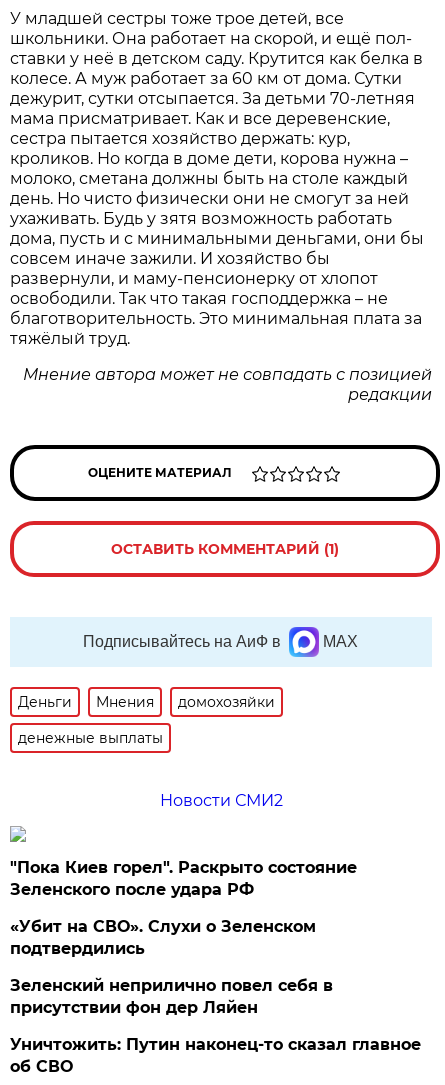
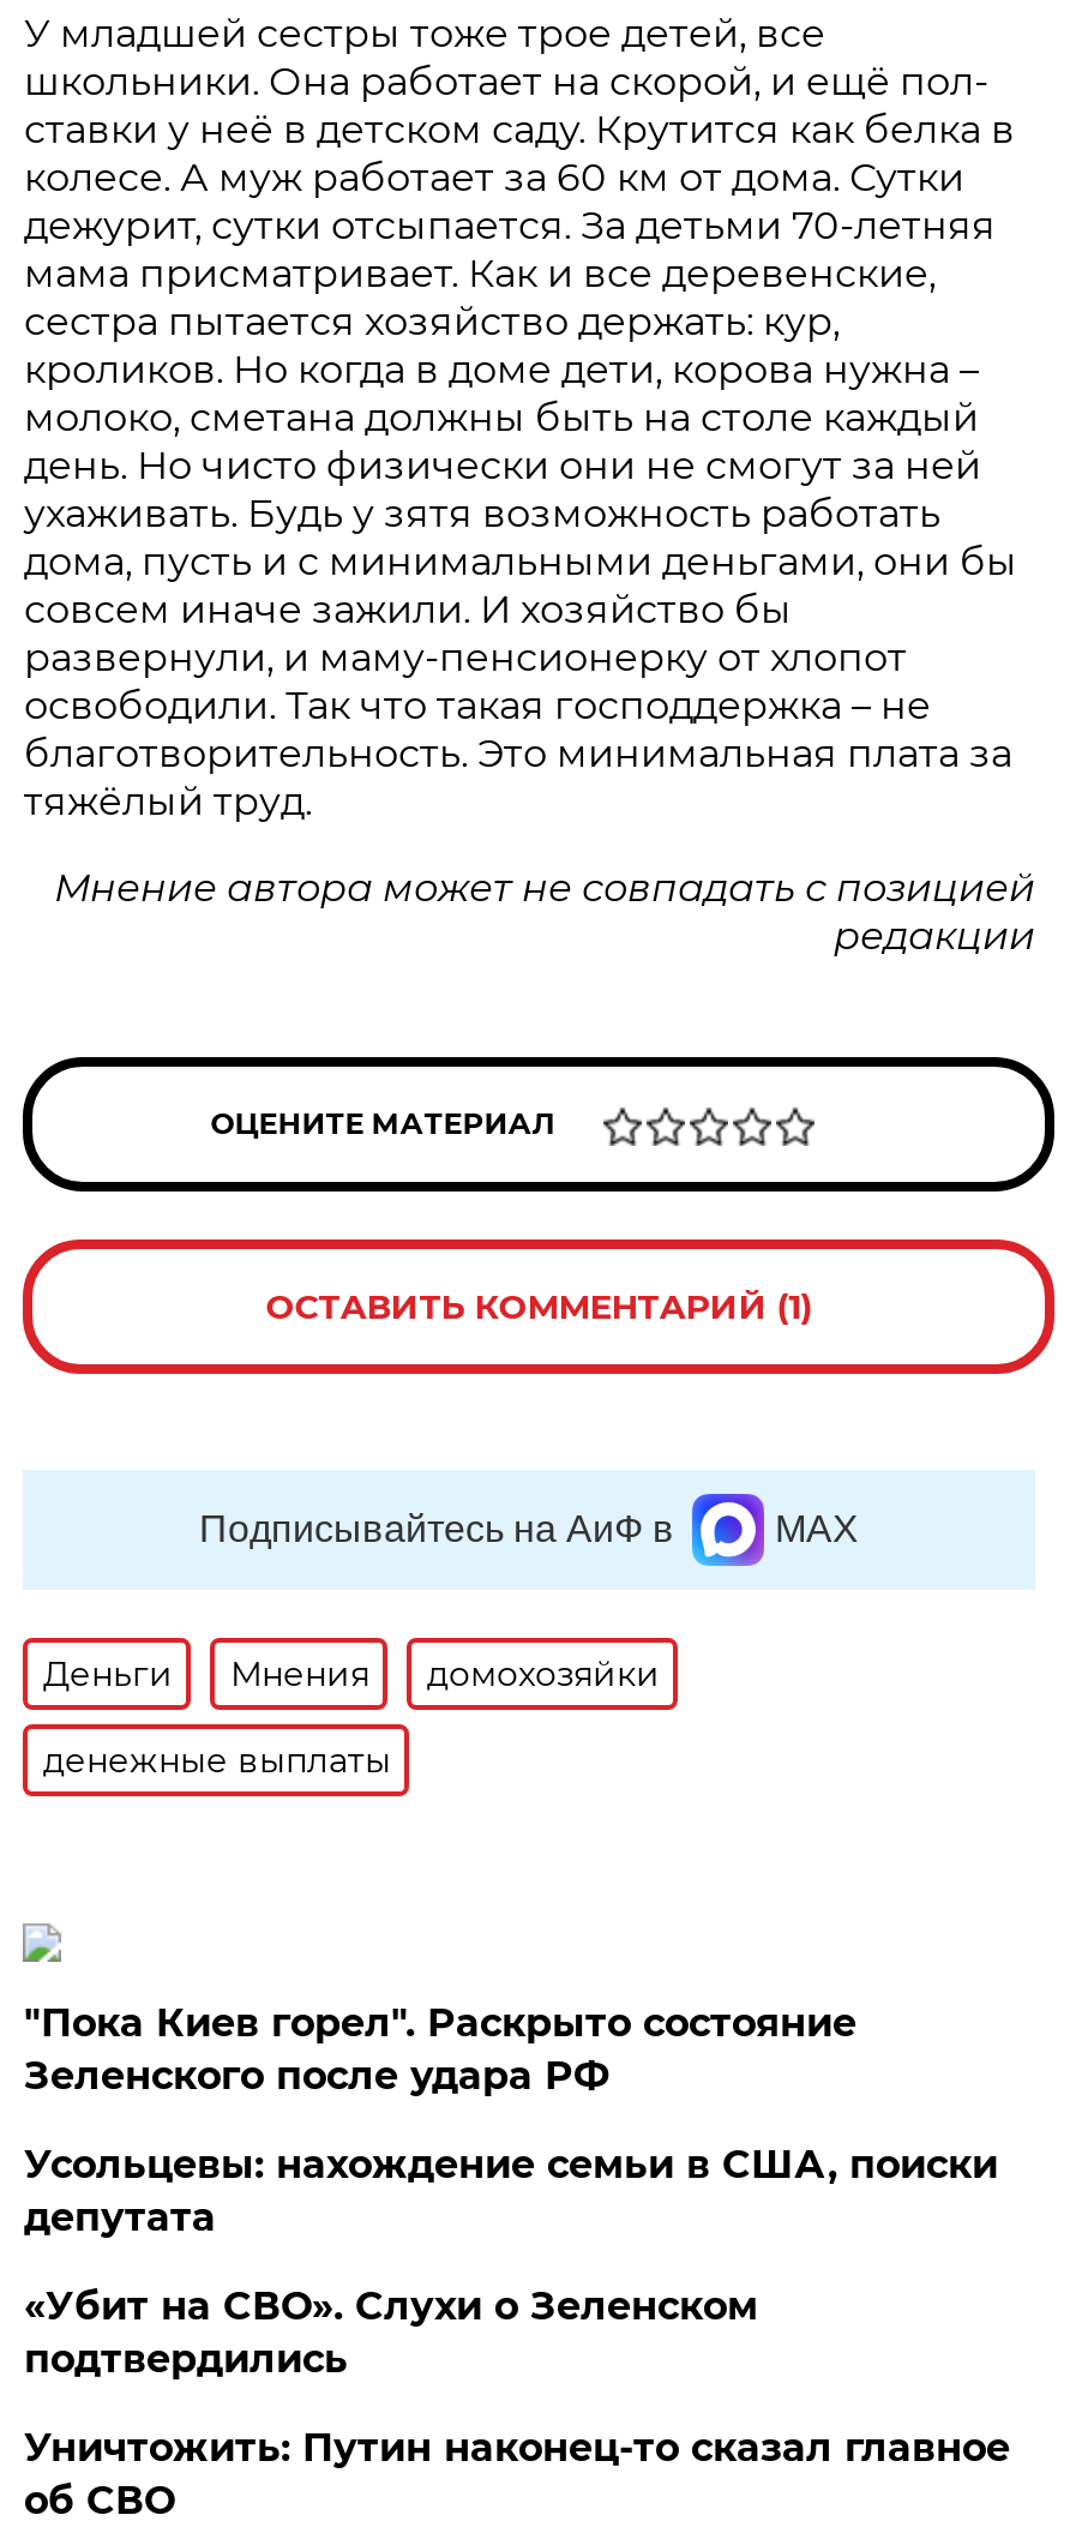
- Новости СМИ2

+ Усольцевы: нахождение семьи в США, поиски
+ депутата

moved down: «Убит на СВО». Слухи о Зеленском | подтвердились

- Зеленский неприлично повел cебя в
- присутствии фон дер Ляйен
